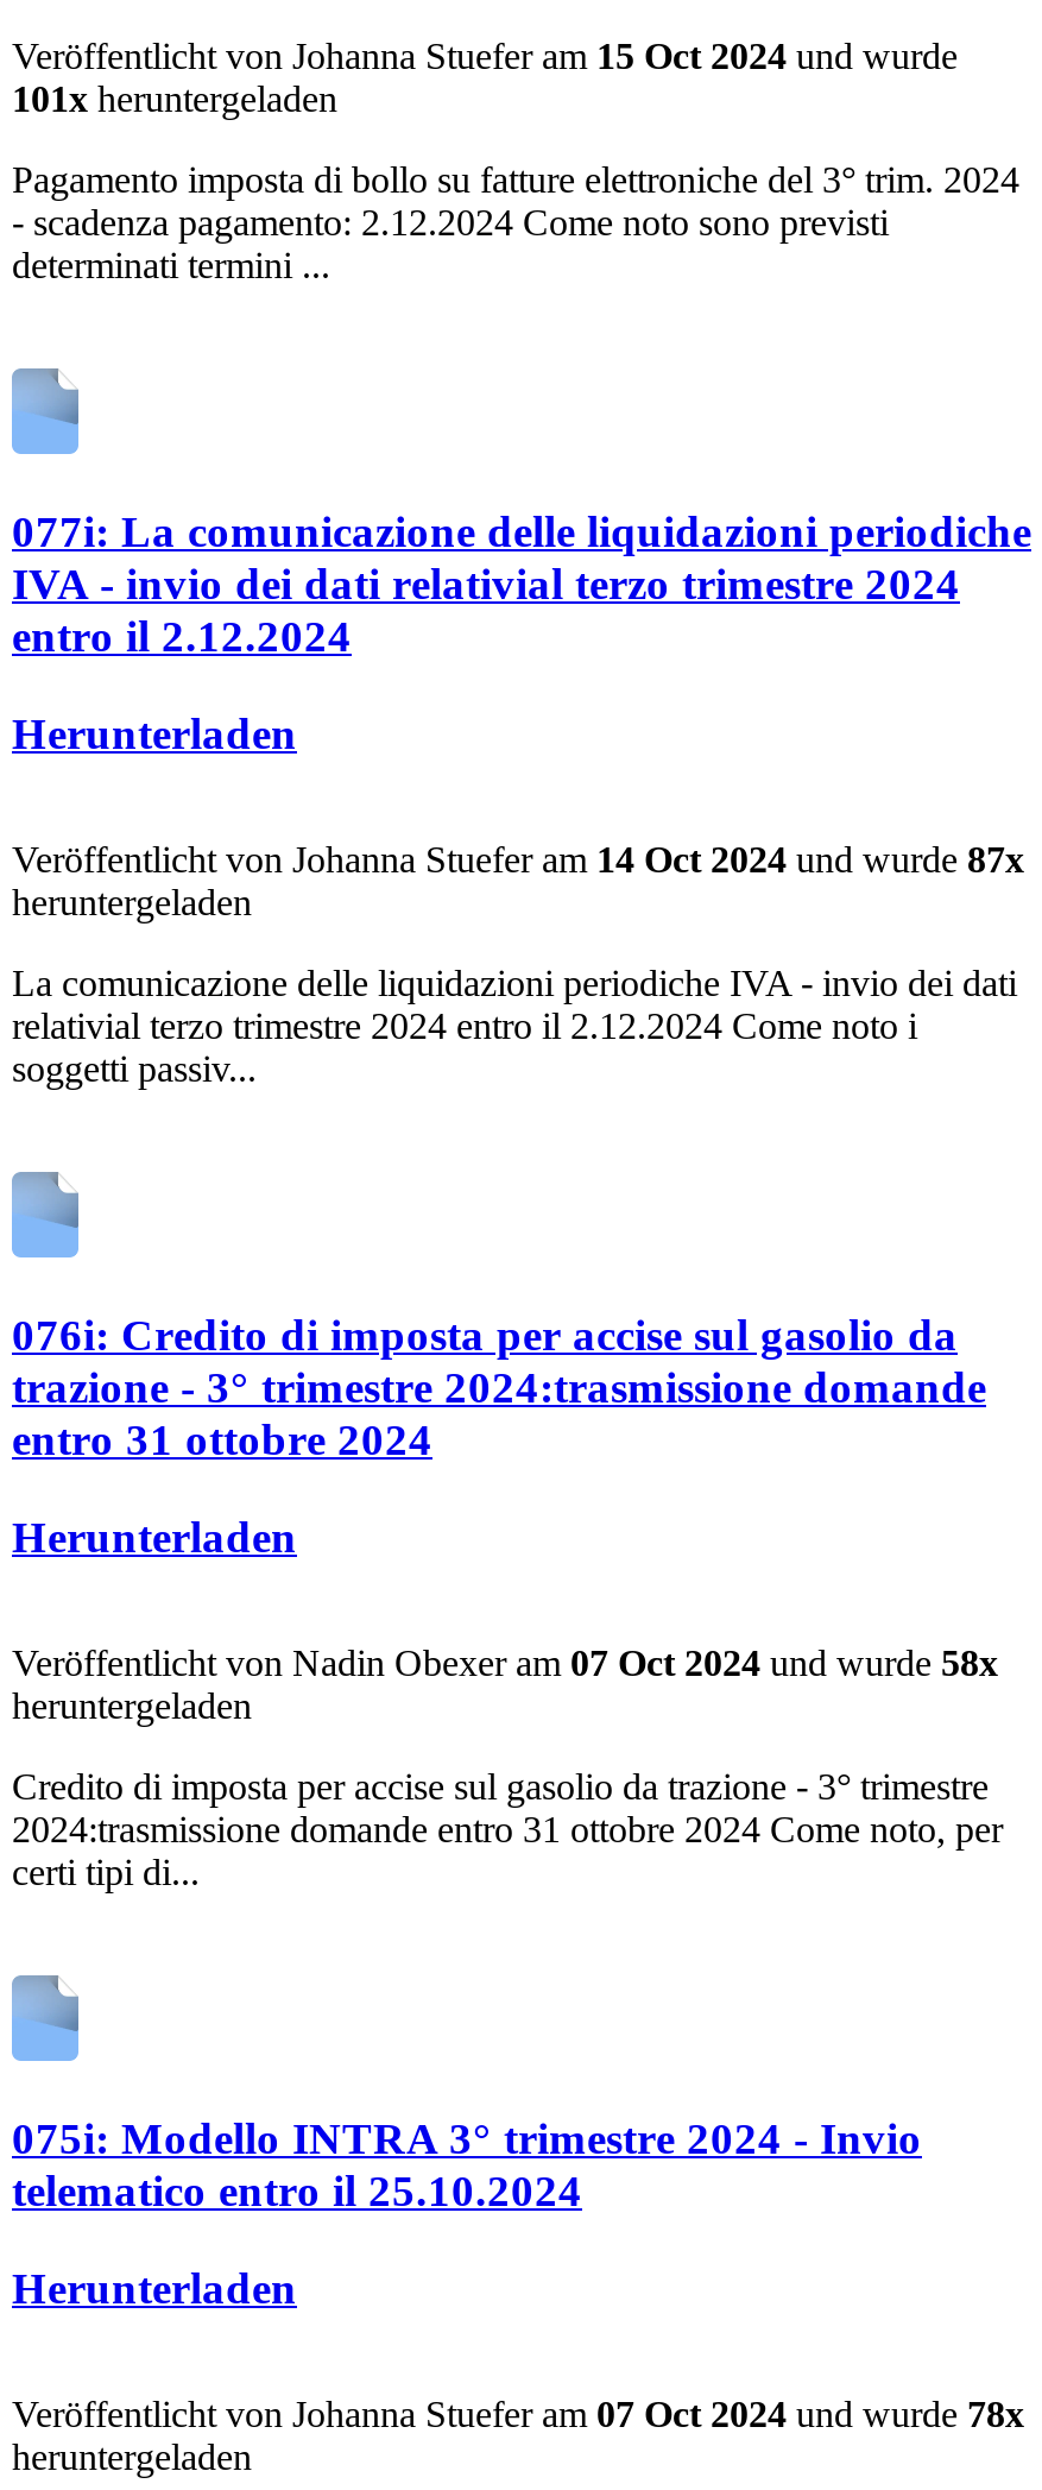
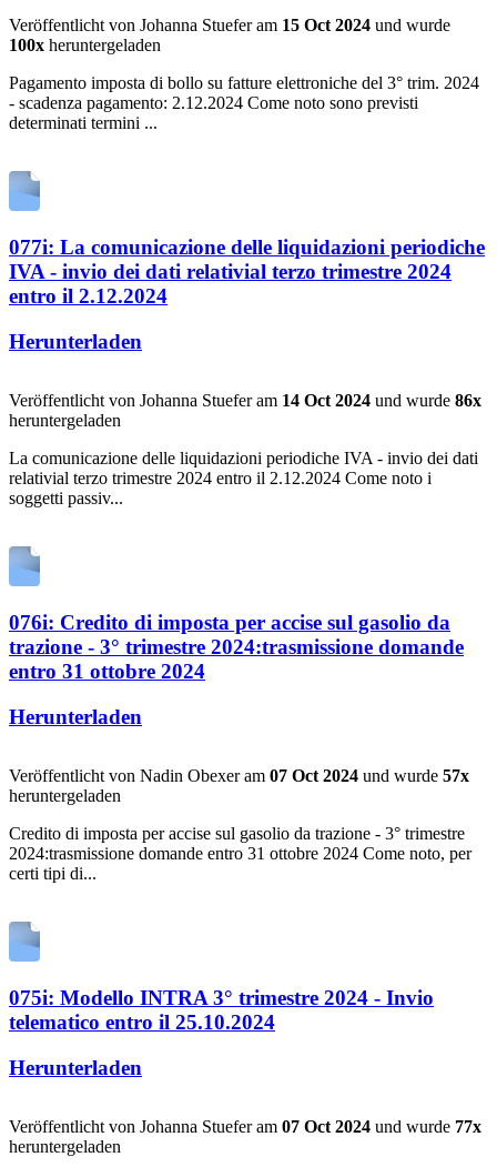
- 101x heruntergeladen
+ 100x heruntergeladen

- Veröffentlicht von Johanna Stuefer am 14 Oct 2024 und wurde 87x
+ Veröffentlicht von Johanna Stuefer am 14 Oct 2024 und wurde 86x

- Veröffentlicht von Nadin Obexer am 07 Oct 2024 und wurde 58x
+ Veröffentlicht von Nadin Obexer am 07 Oct 2024 und wurde 57x

- Veröffentlicht von Johanna Stuefer am 07 Oct 2024 und wurde 78x
+ Veröffentlicht von Johanna Stuefer am 07 Oct 2024 und wurde 77x
